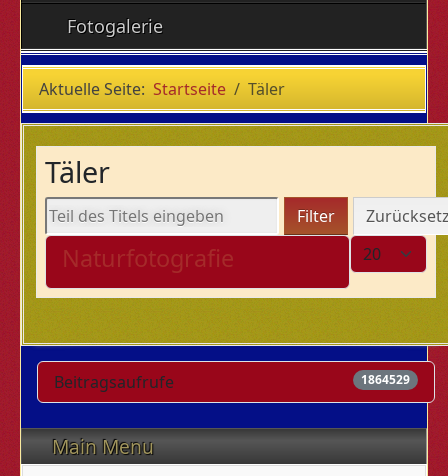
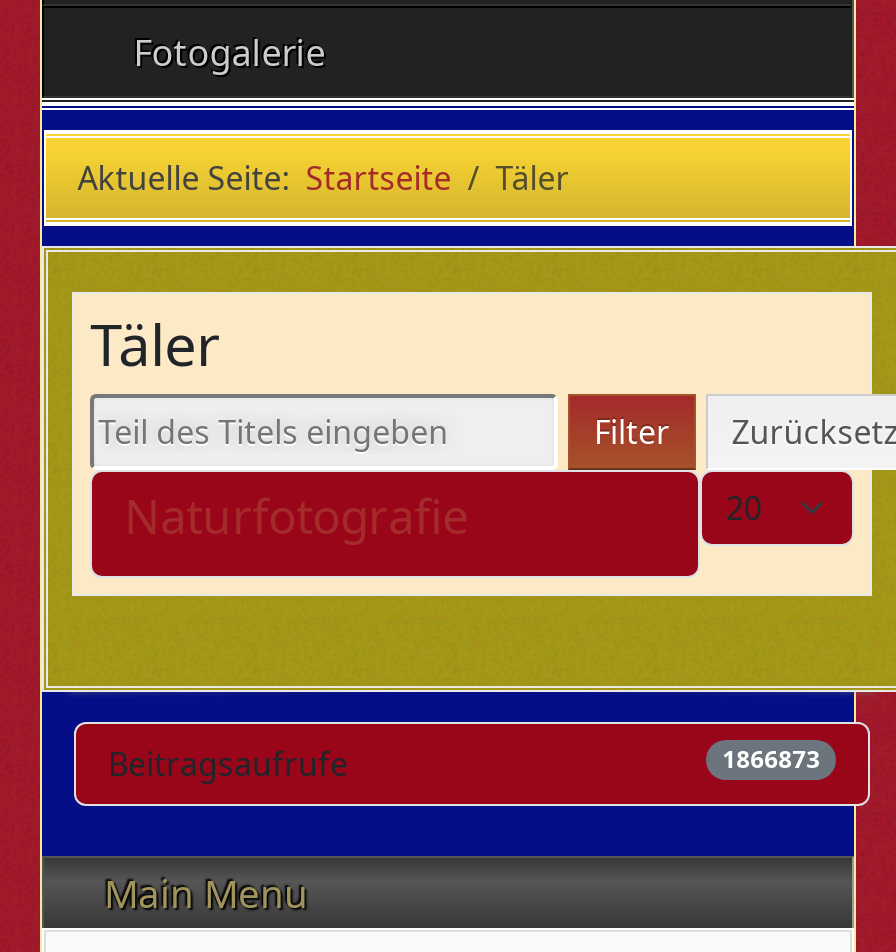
- 1864529
+ 1866873
